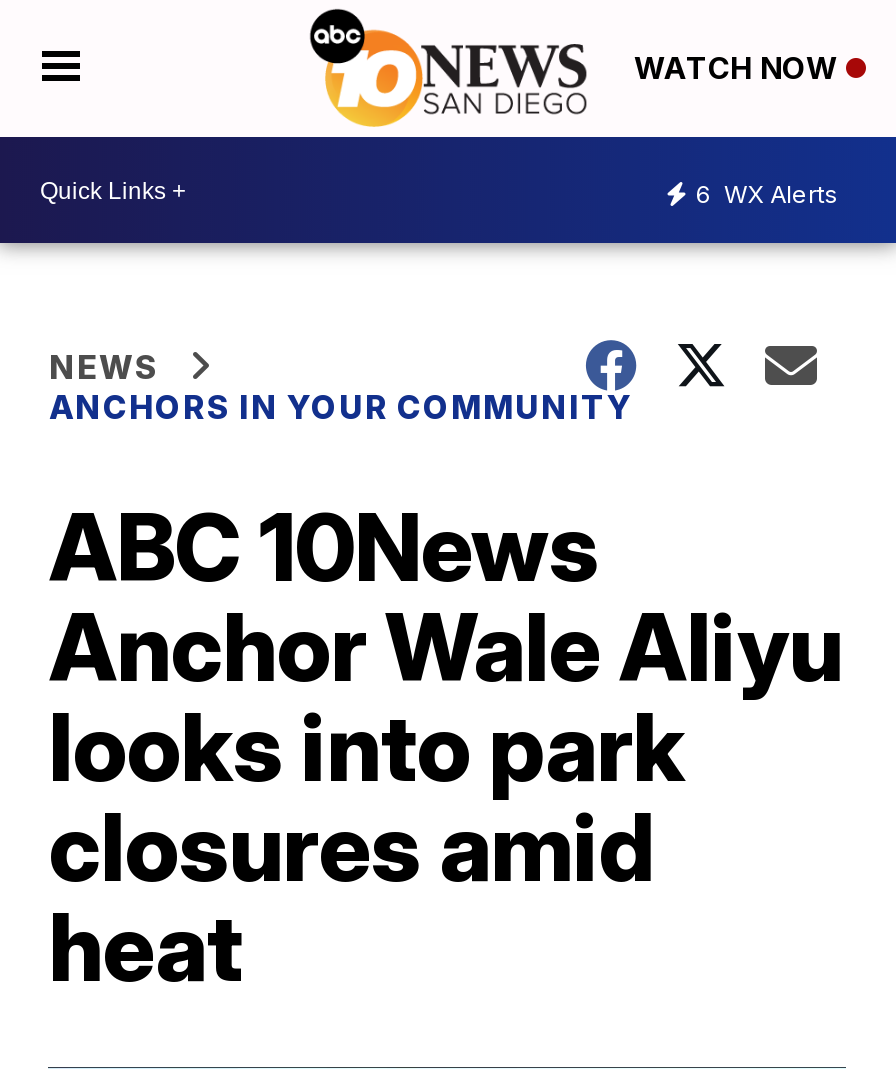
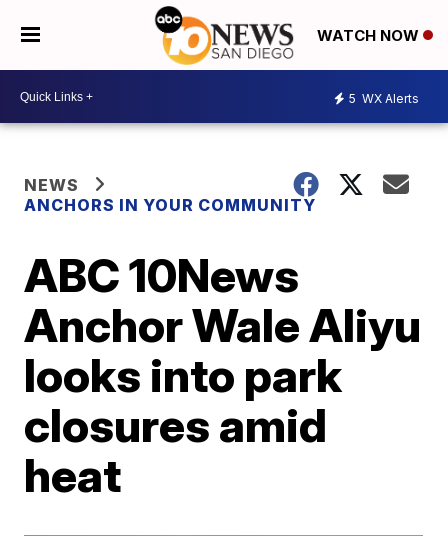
- 6 WX Alerts
+ 5 WX Alerts
